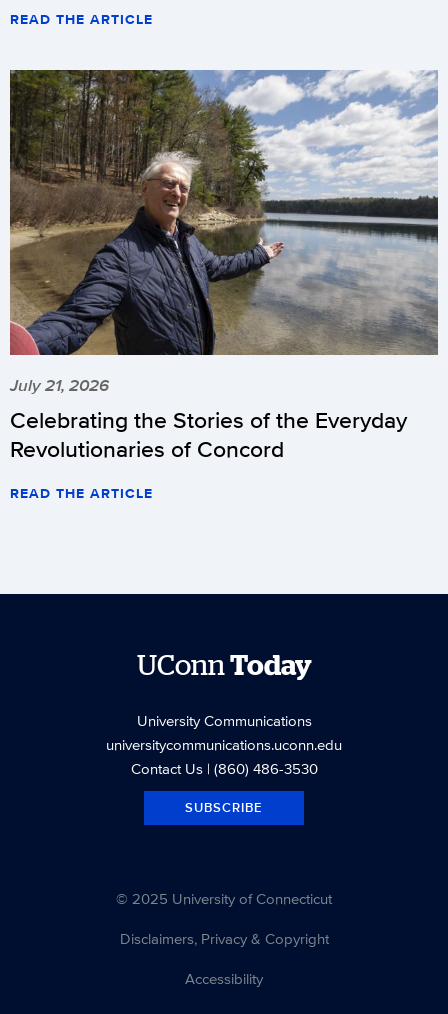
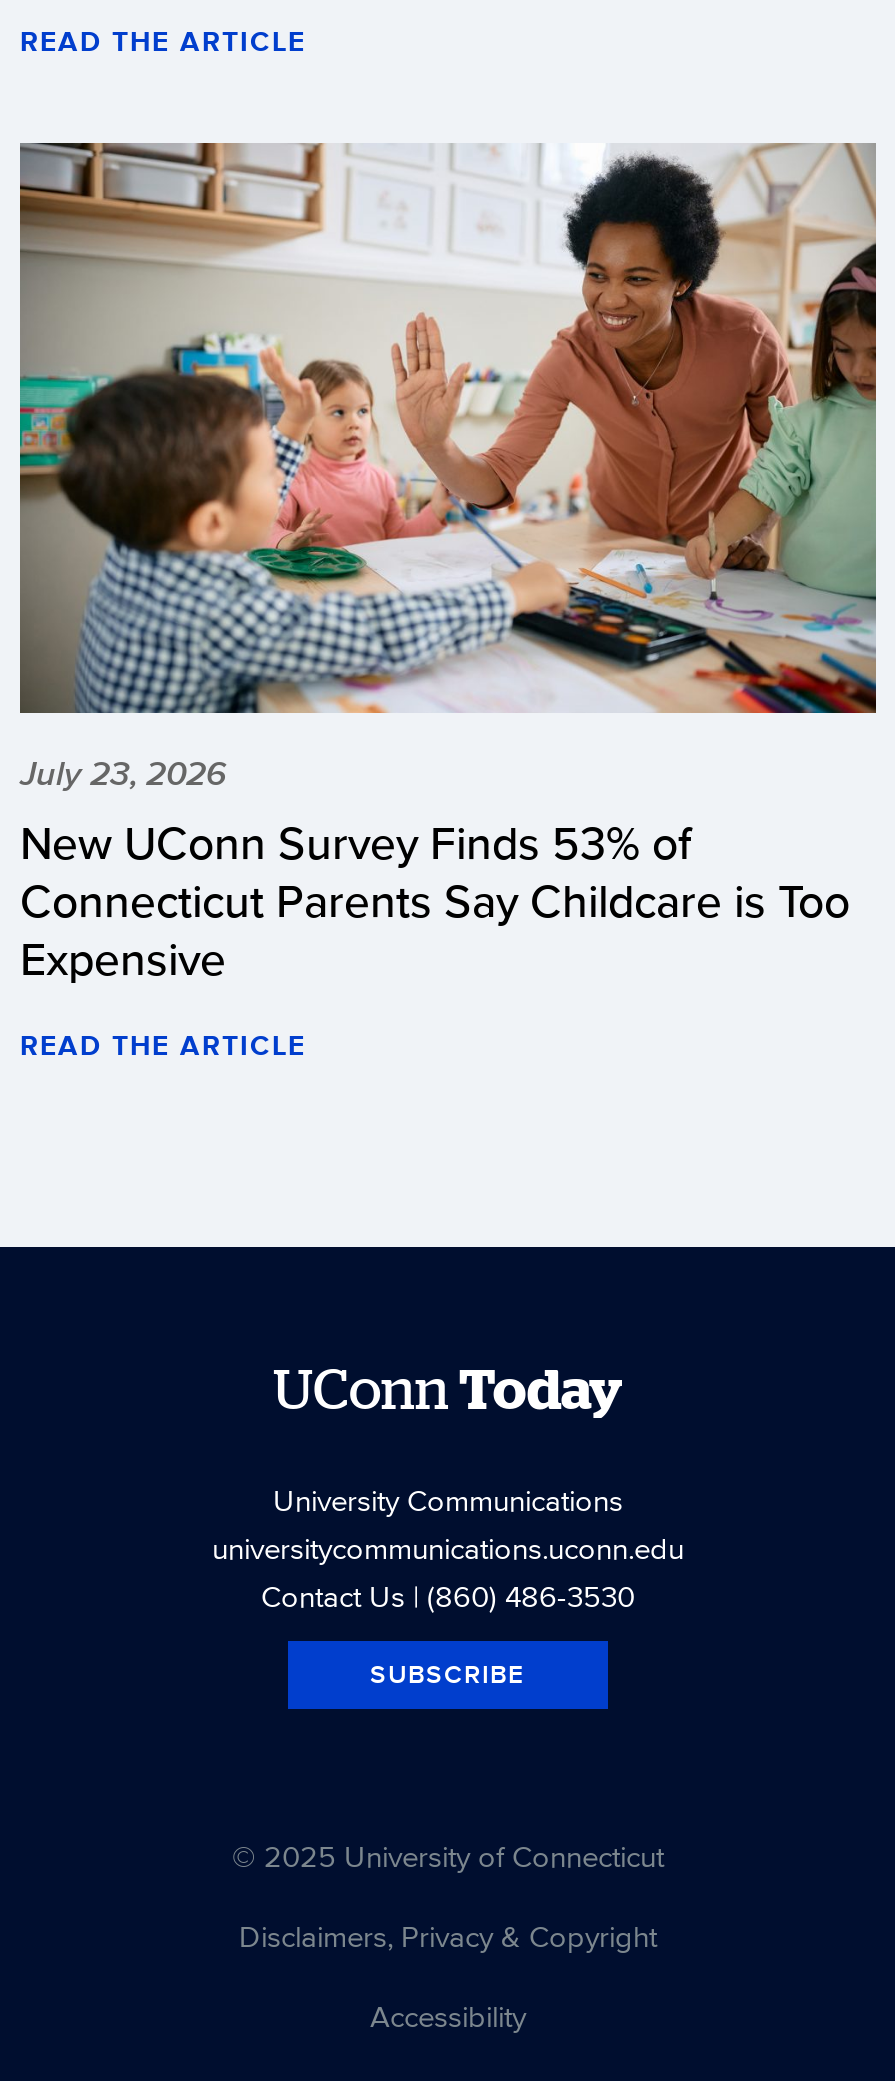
- [image]
- July 21, 2026
- Celebrating the Stories of the Everyday
- Revolutionaries of Concord
+ [image]
+ July 23, 2026
+ New UConn Survey Finds 53% of
+ Connecticut Parents Say Childcare is Too
+ Expensive
